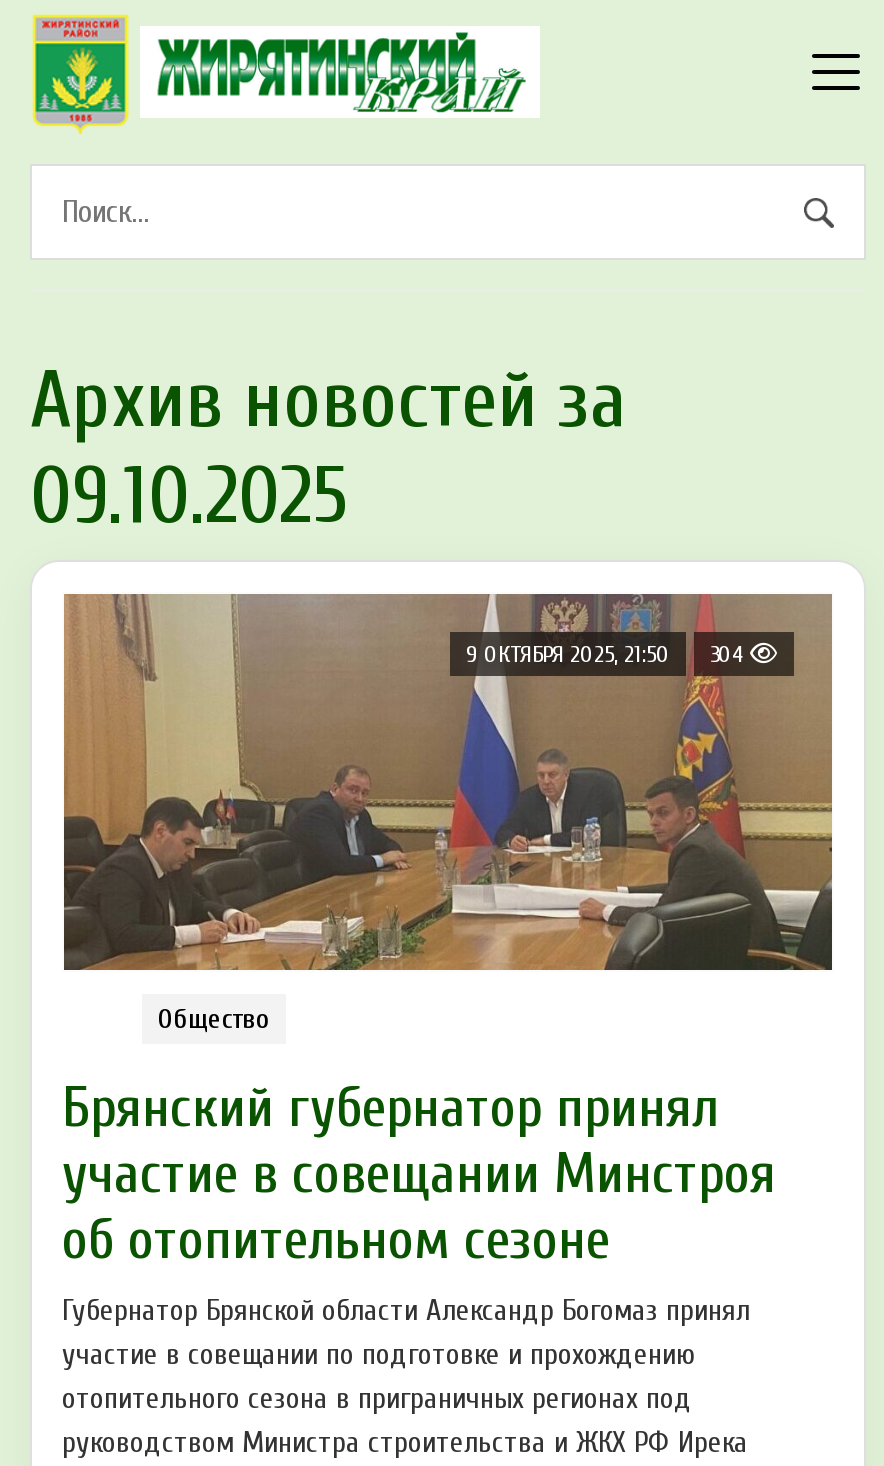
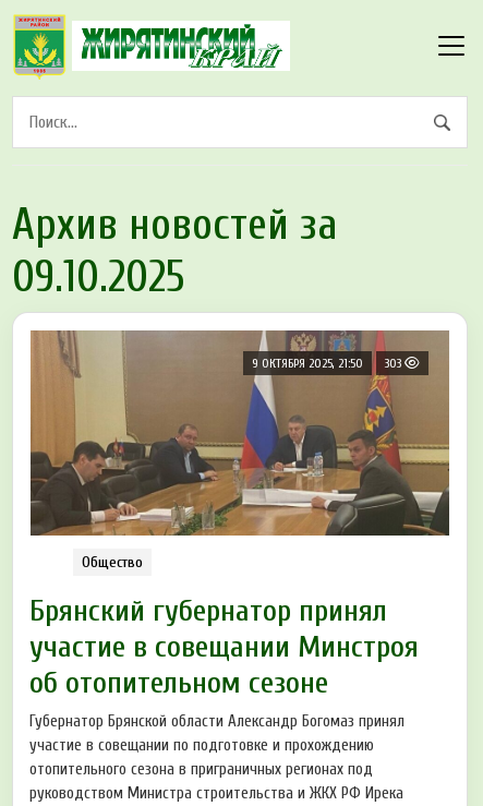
- 9 ОКТЯБРЯ 2025, 21:50 304
+ 9 ОКТЯБРЯ 2025, 21:50 303
